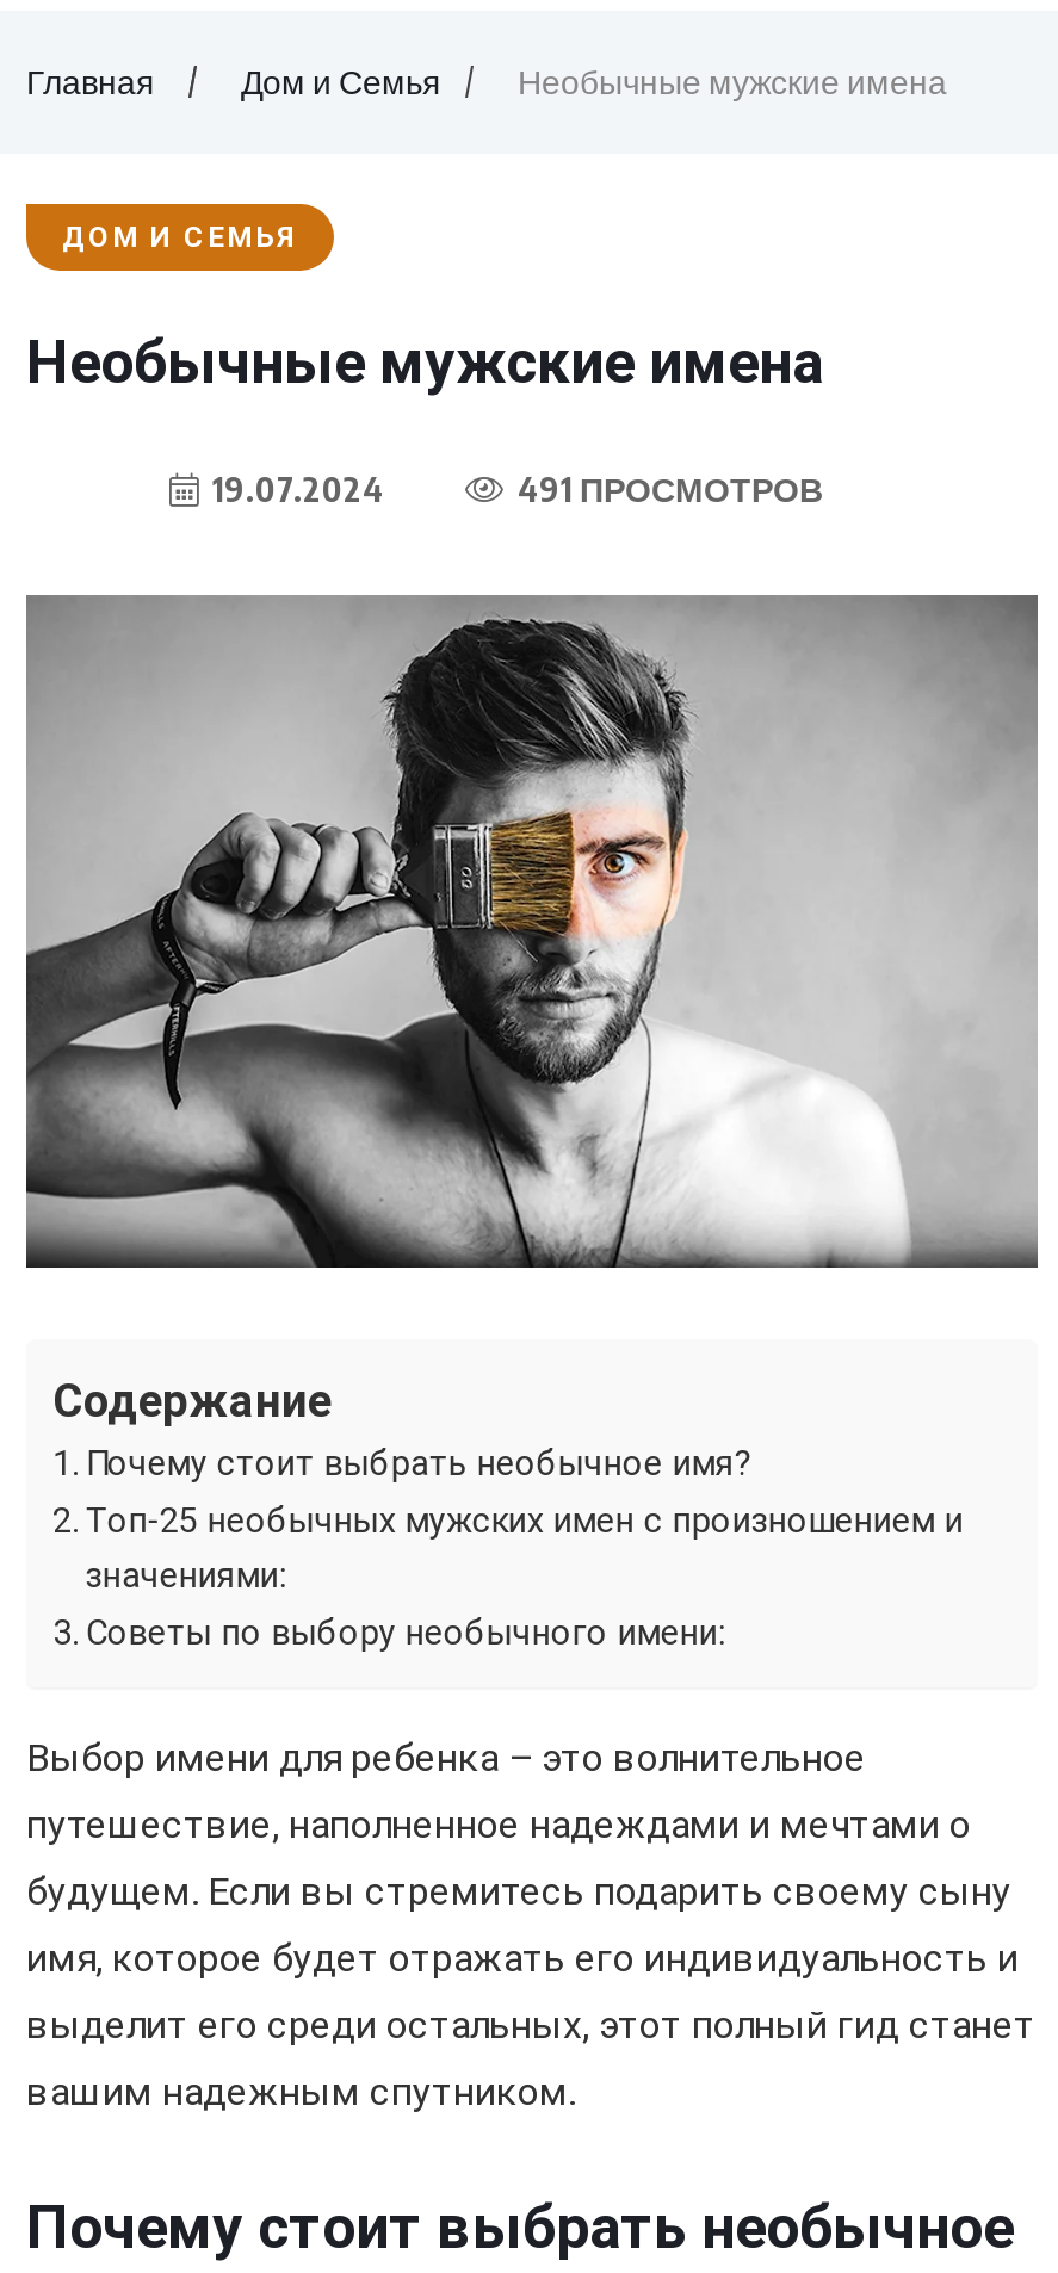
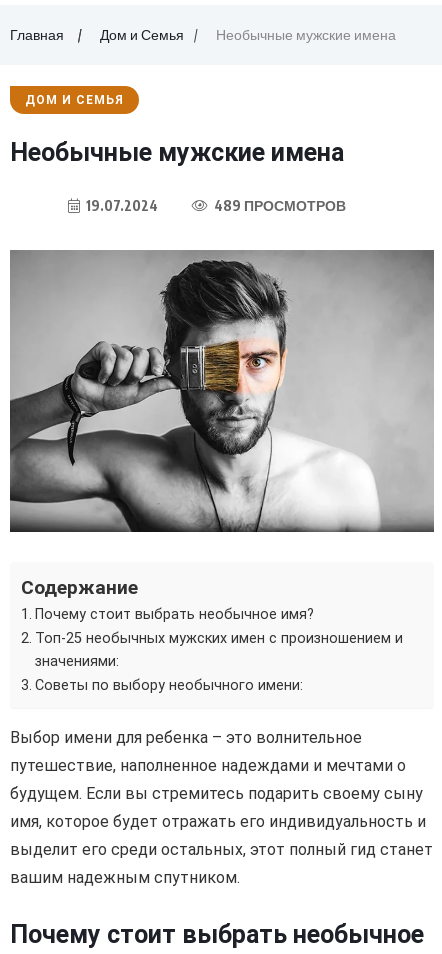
- 491 ПРОСМОТРОВ
+ 489 ПРОСМОТРОВ
